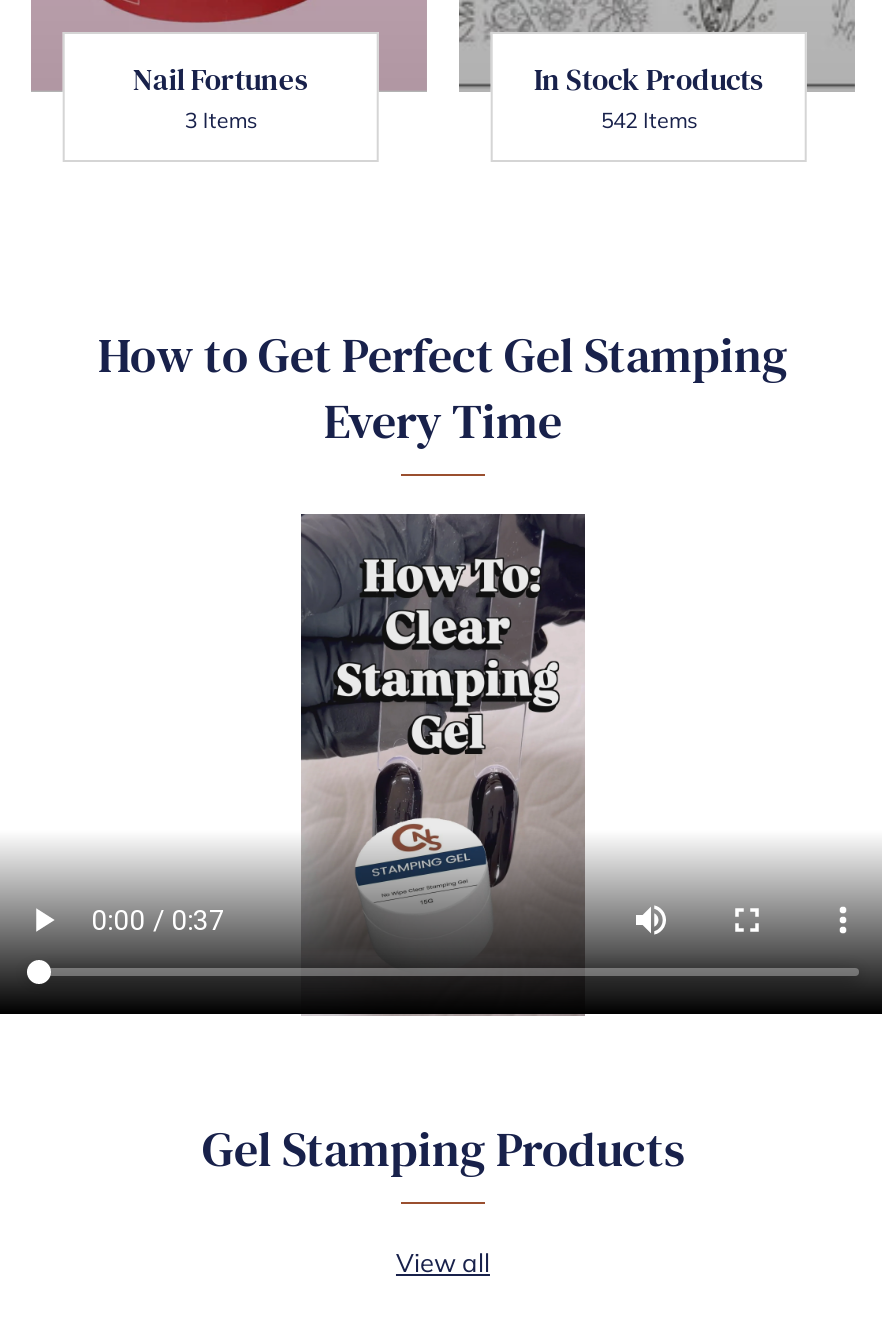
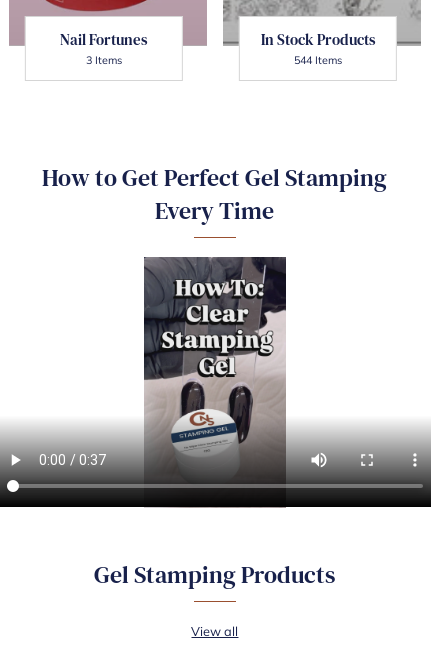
- 542 Items
+ 544 Items
